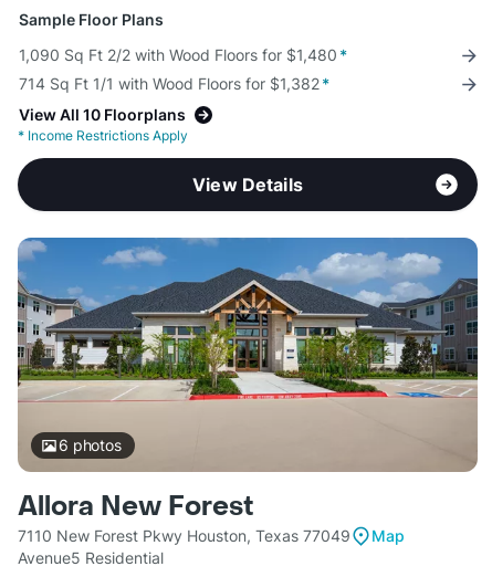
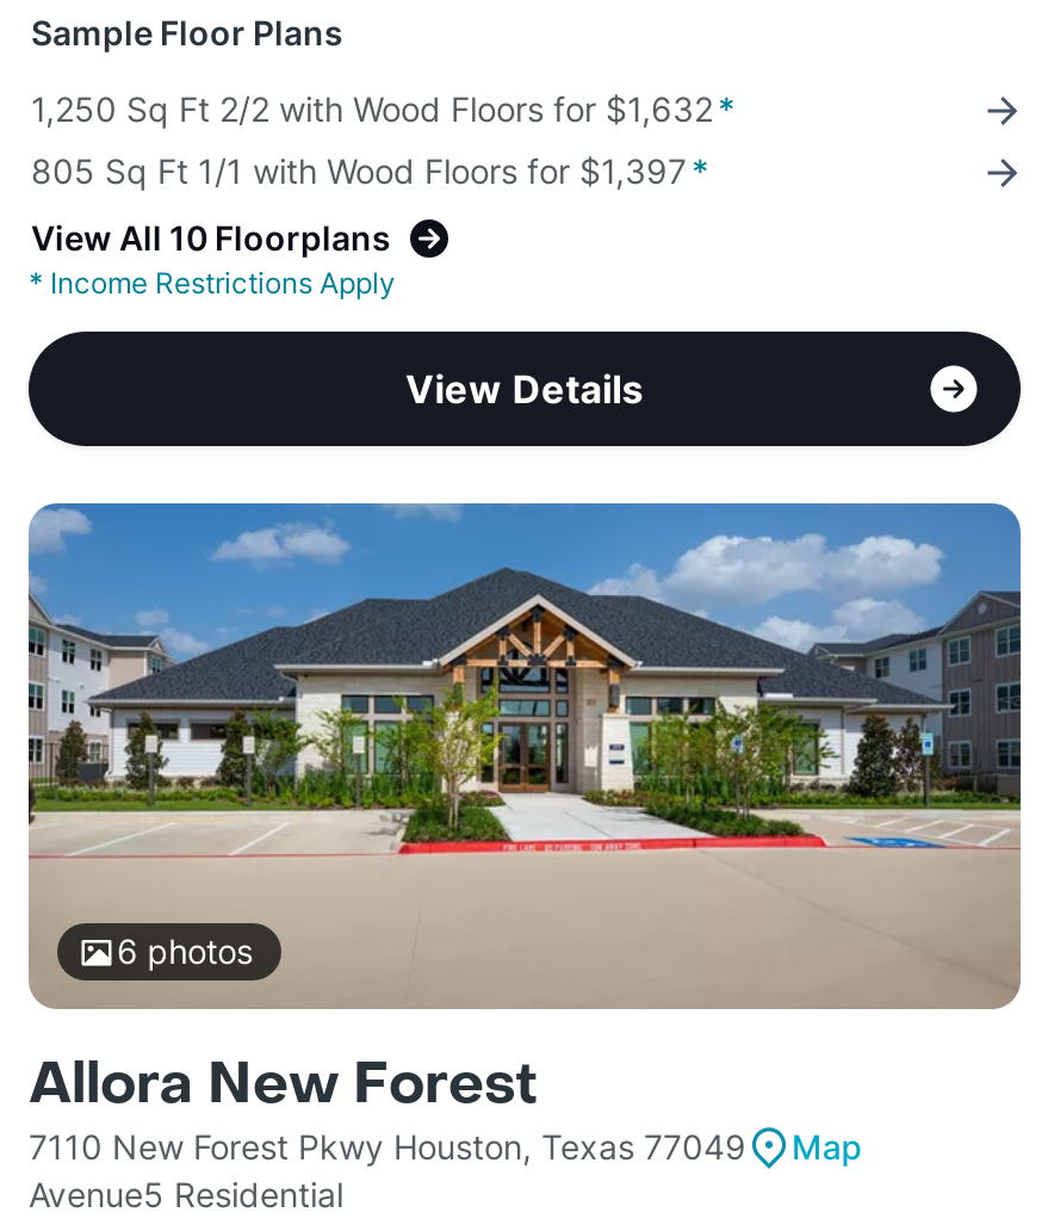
- 1,090 Sq Ft 2/2 with Wood Floors for $1,480 *
+ 1,250 Sq Ft 2/2 with Wood Floors for $1,632 *

- 714 Sq Ft 1/1 with Wood Floors for $1,382 *
+ 805 Sq Ft 1/1 with Wood Floors for $1,397 *
